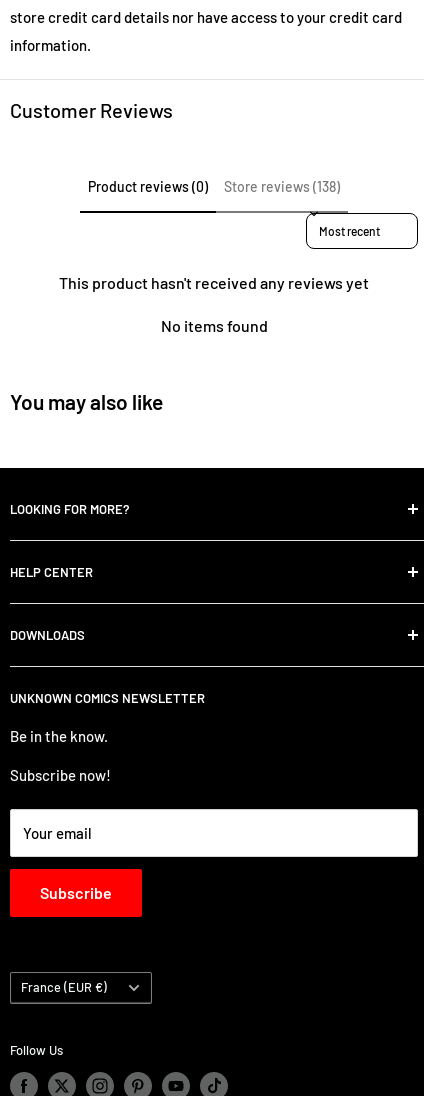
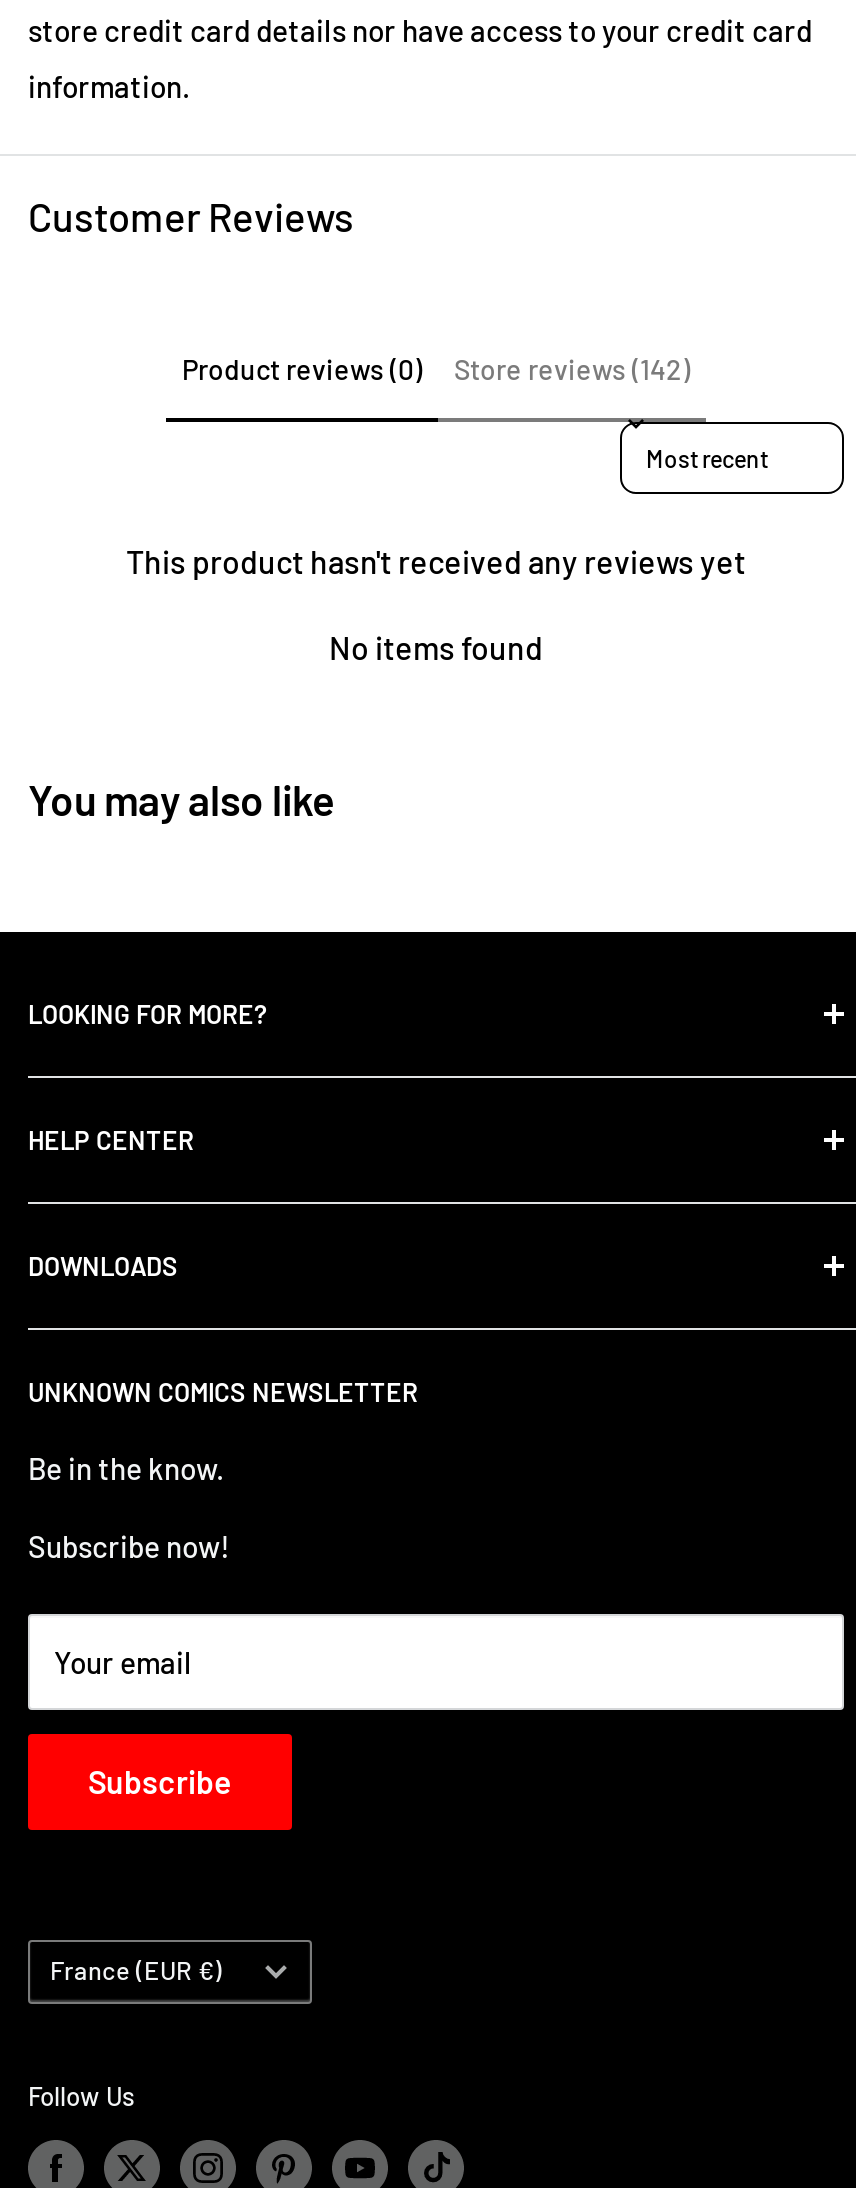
- Store reviews (138)
+ Store reviews (142)
